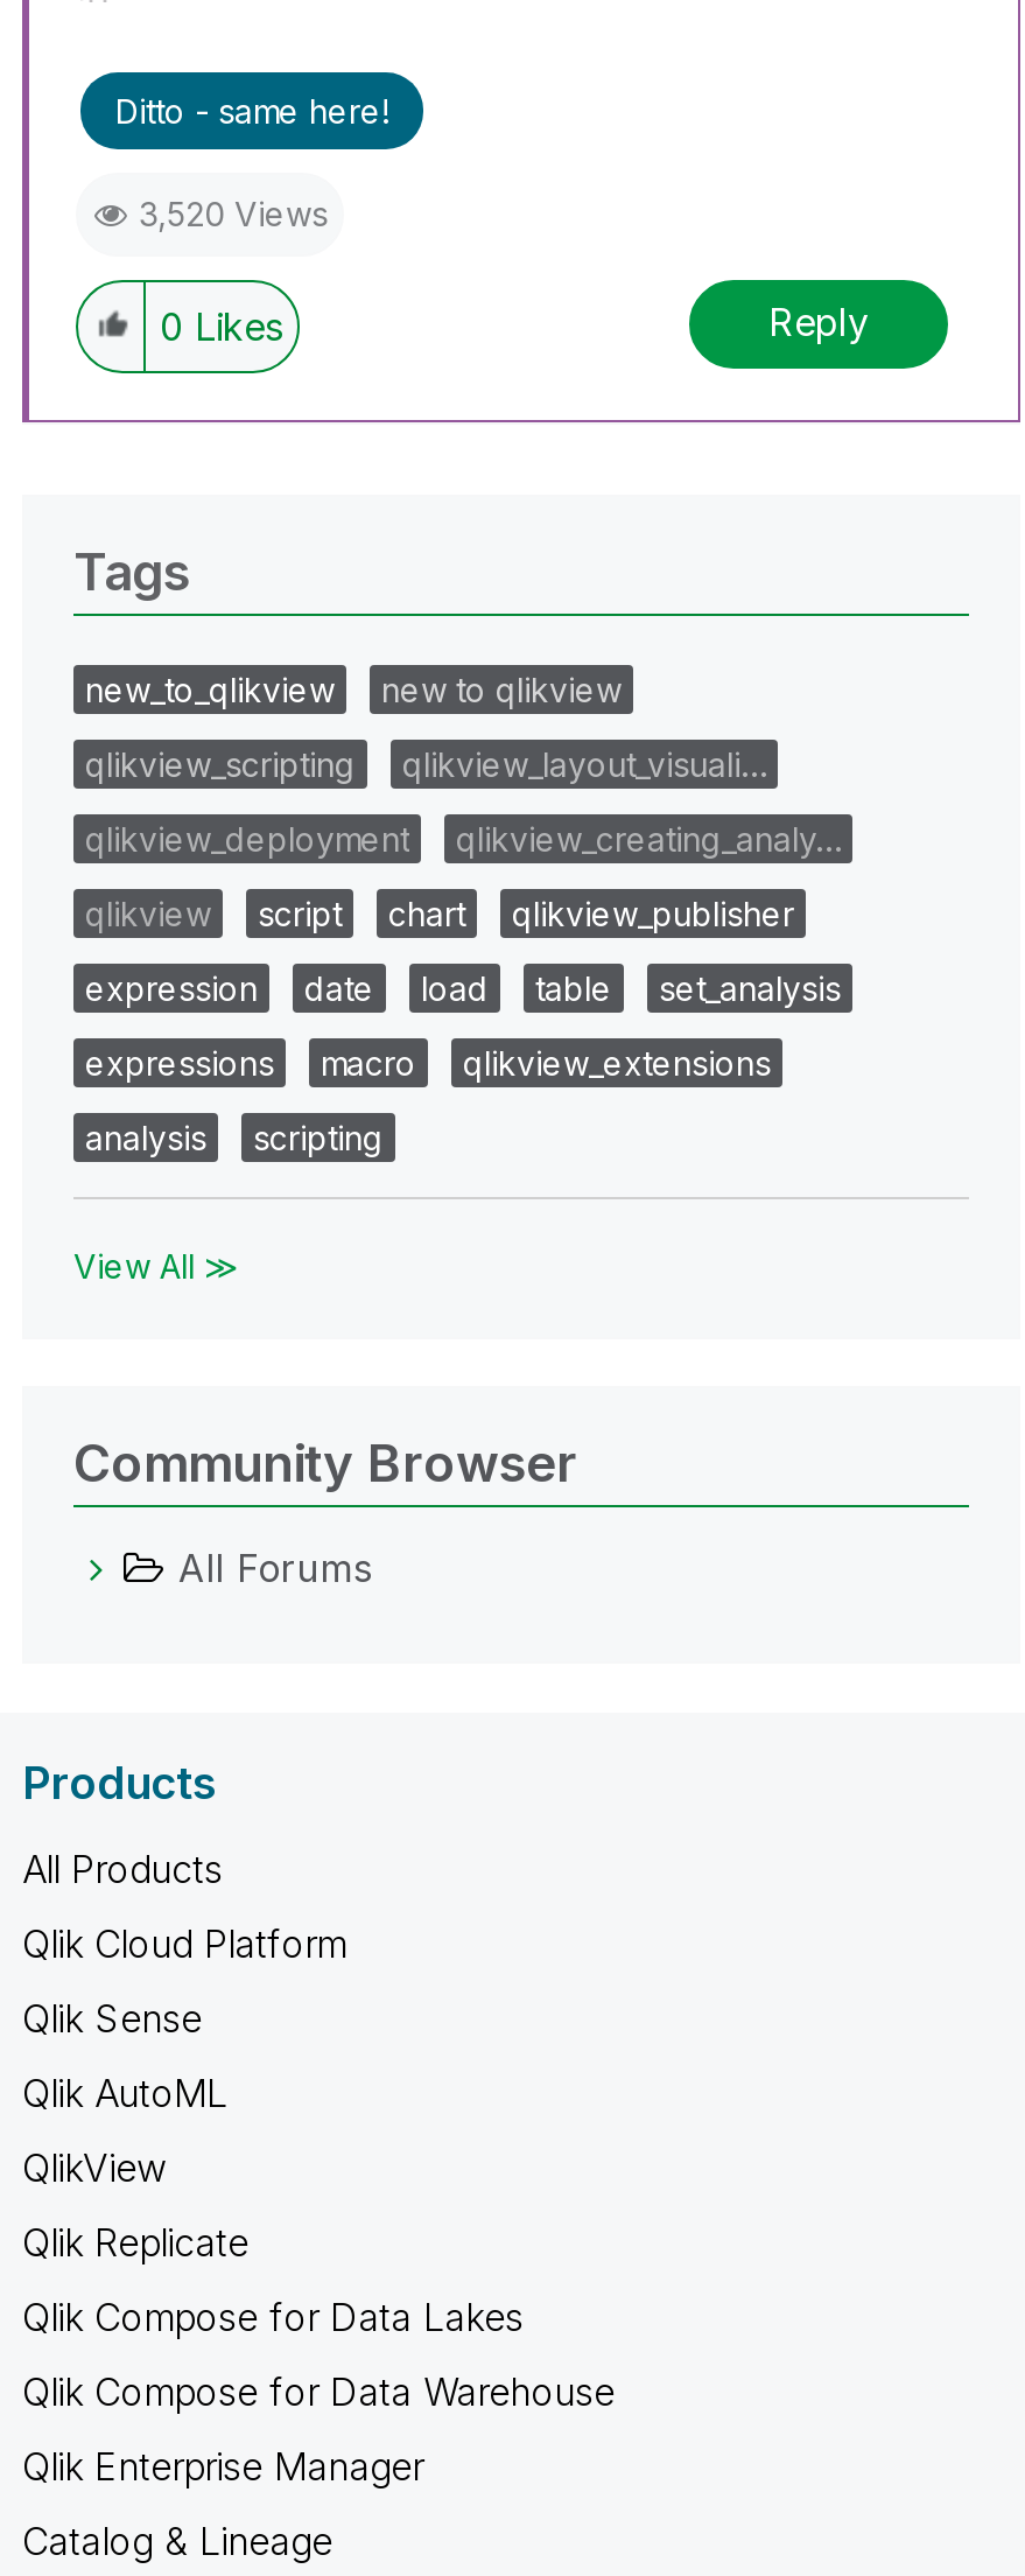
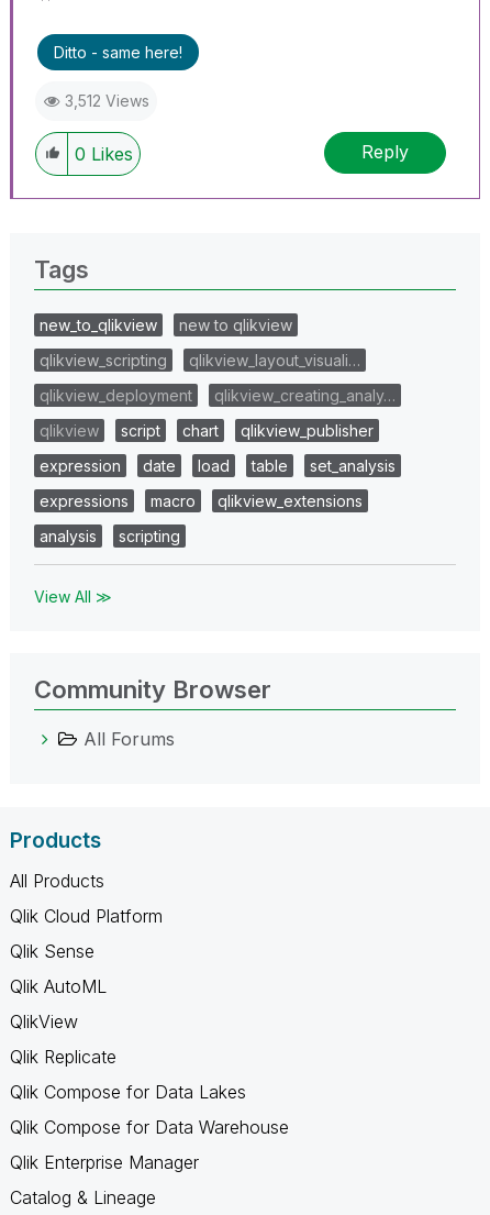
- 3,520 Views
+ 3,512 Views
